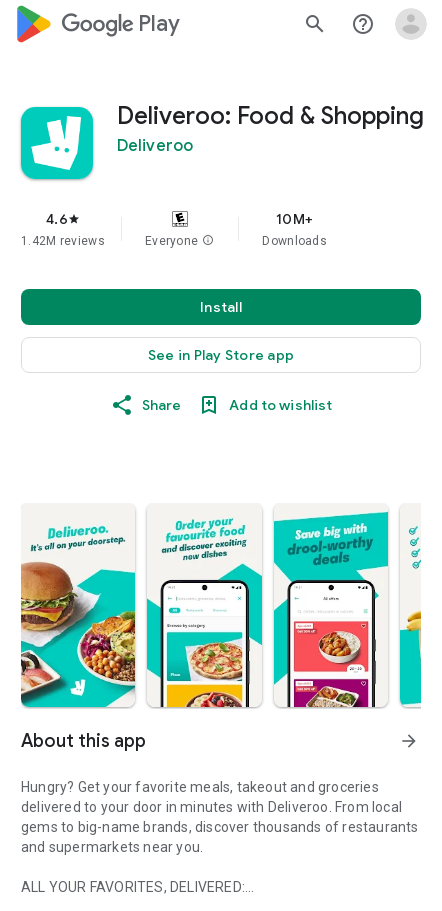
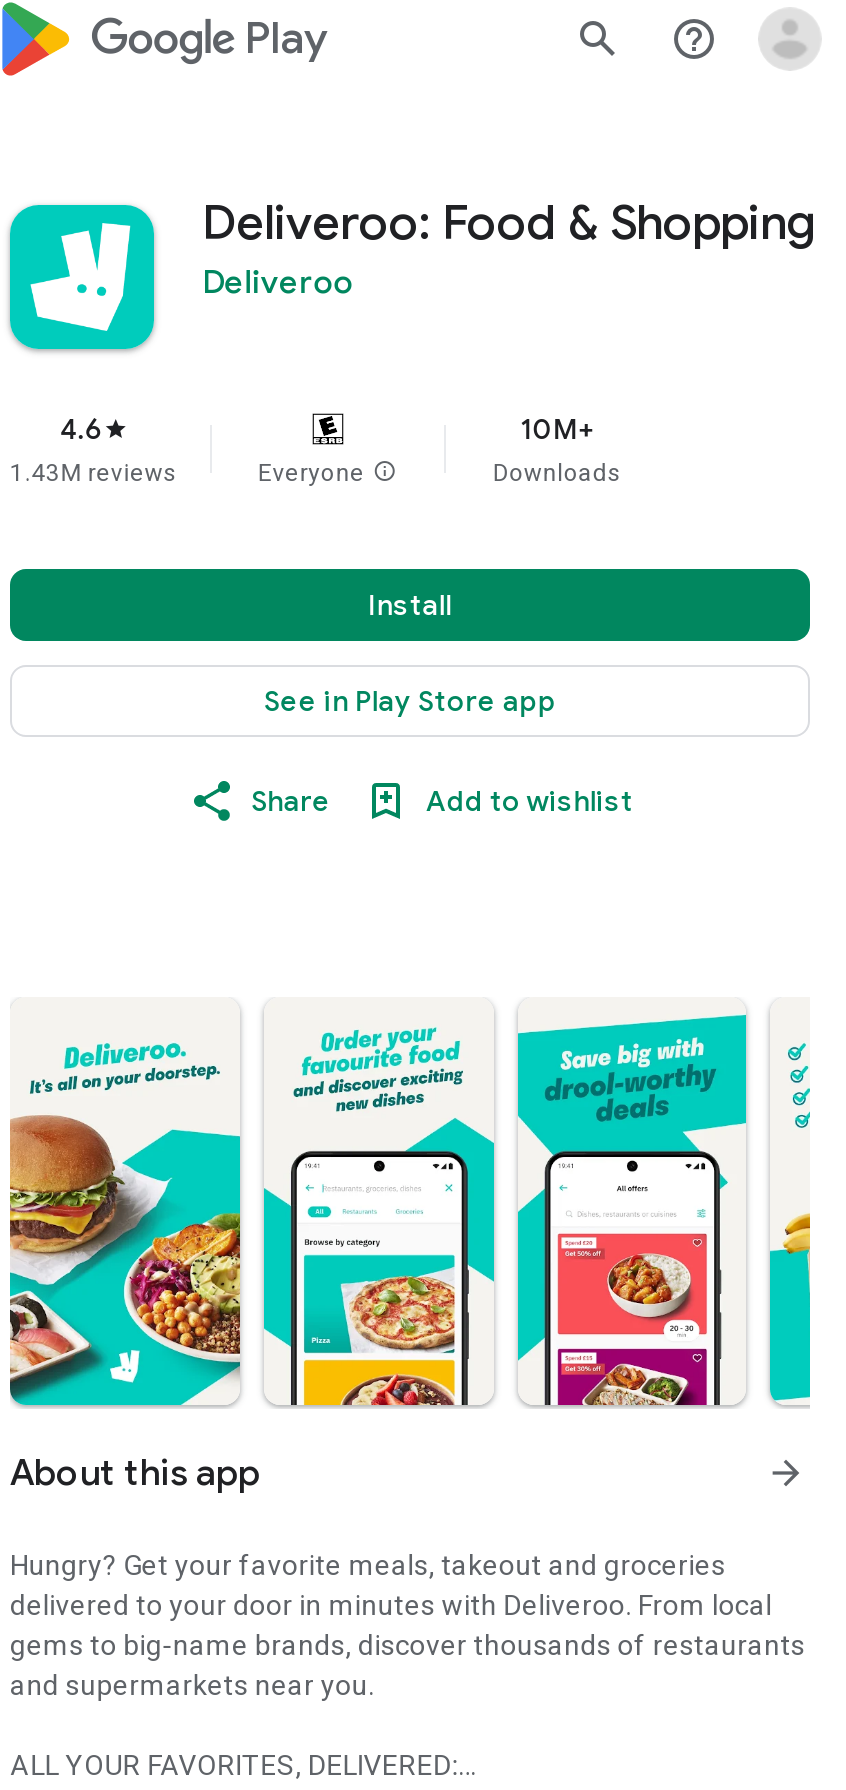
- 1.42M reviews
+ 1.43M reviews
